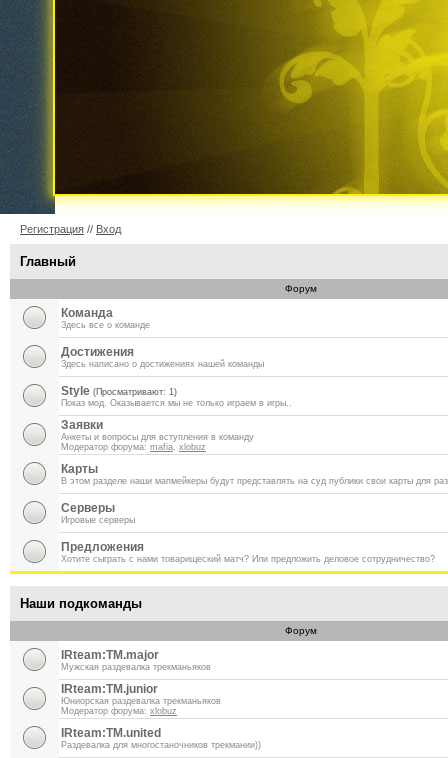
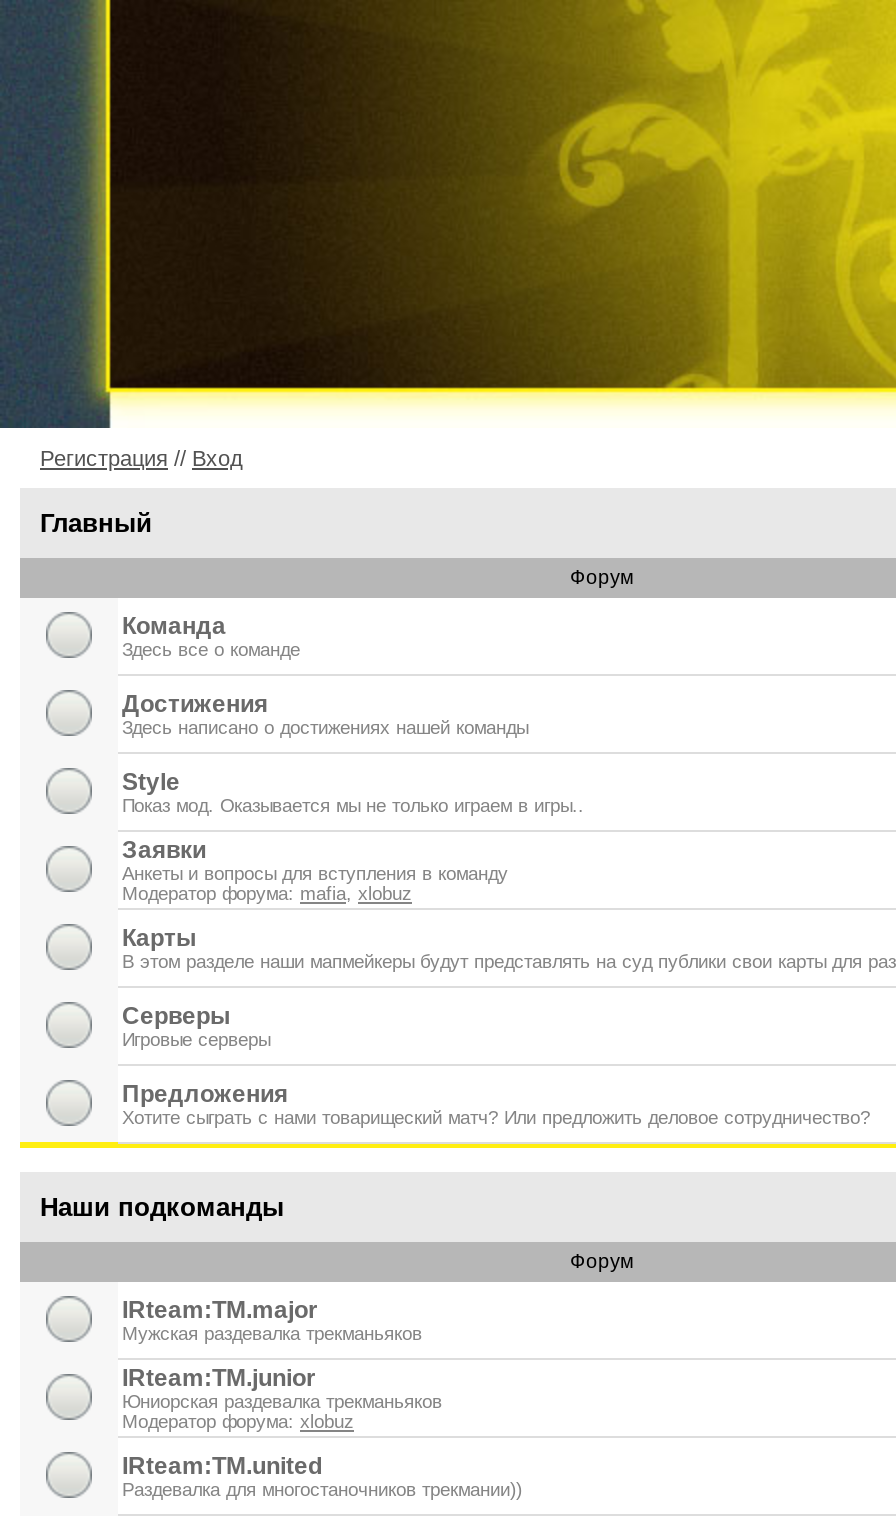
- Style (Просматривают: 1)
+ Style
